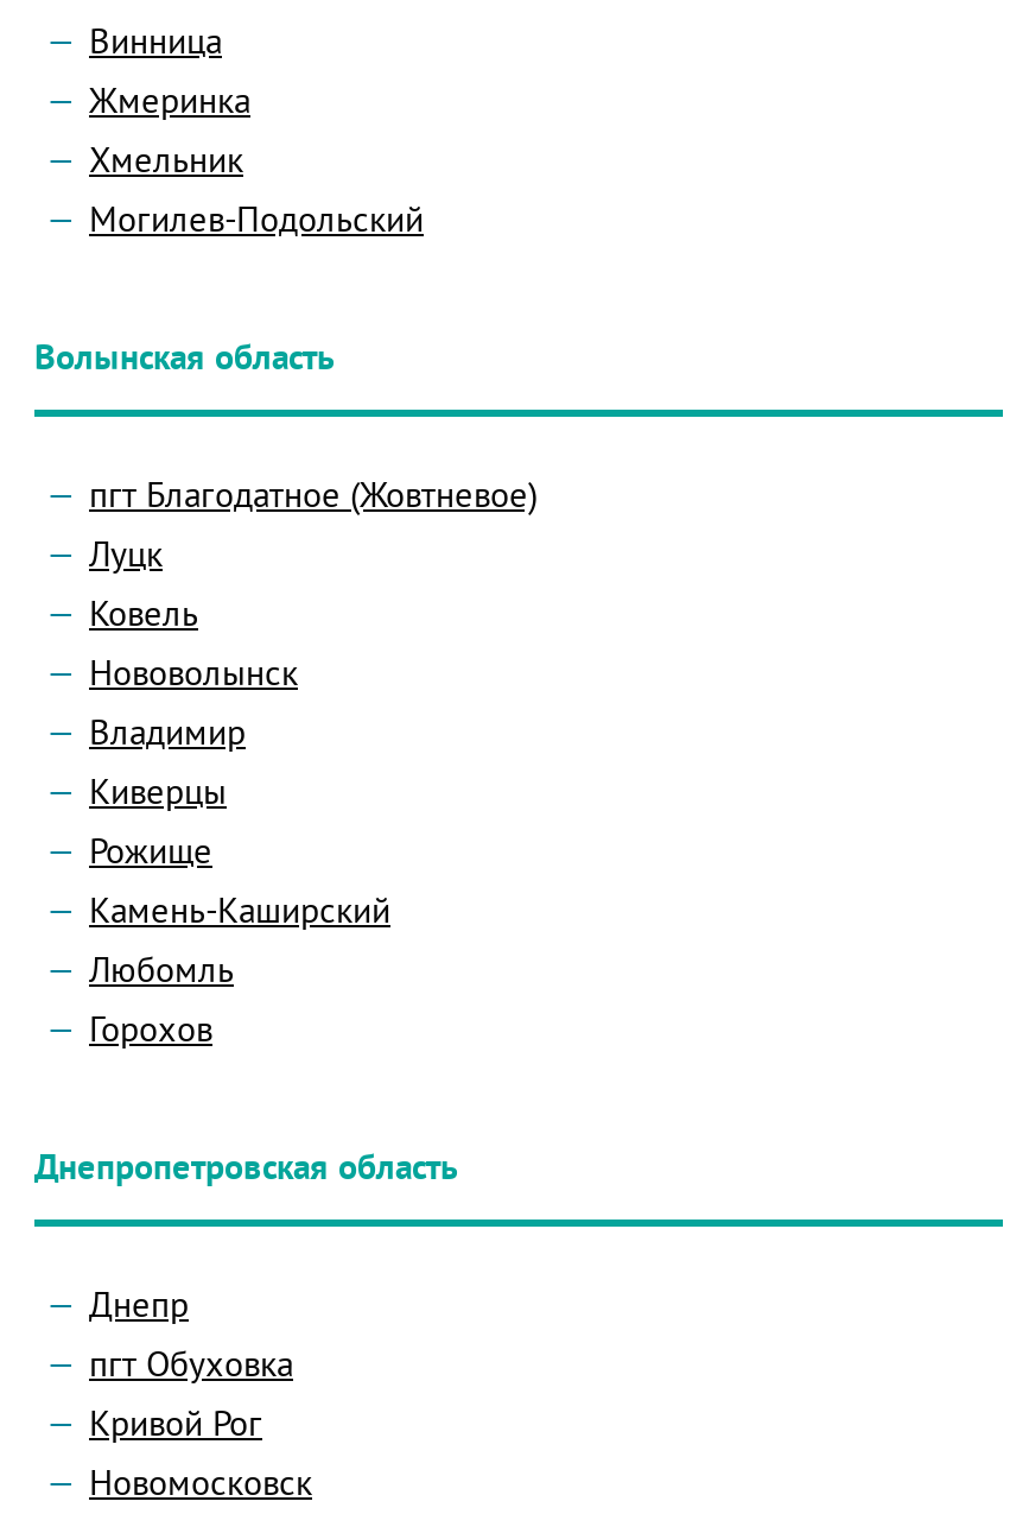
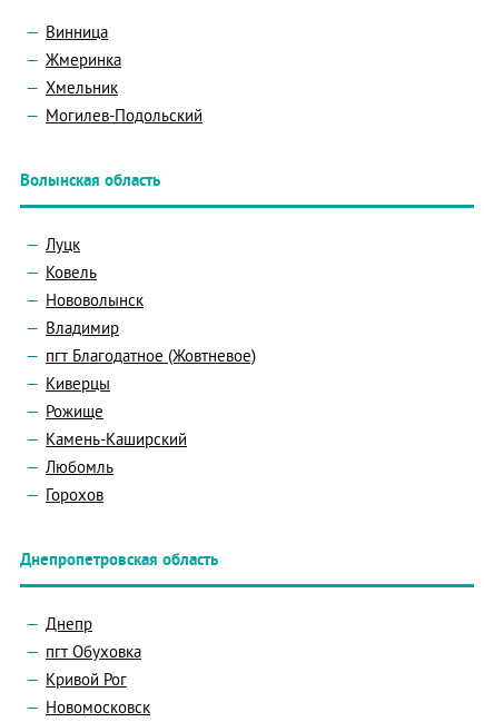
moved down: пгт Благодатное (Жовтневое)

moved up: Луцк | Ковель | Нововолынск | Владимир
